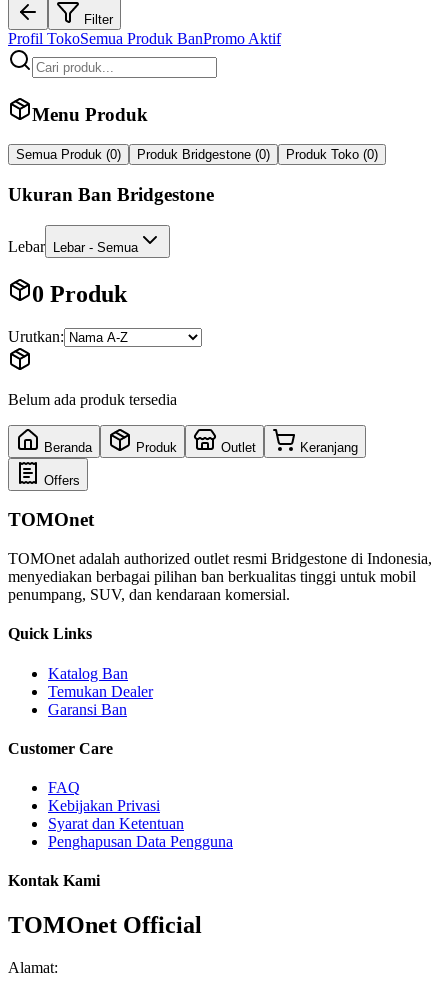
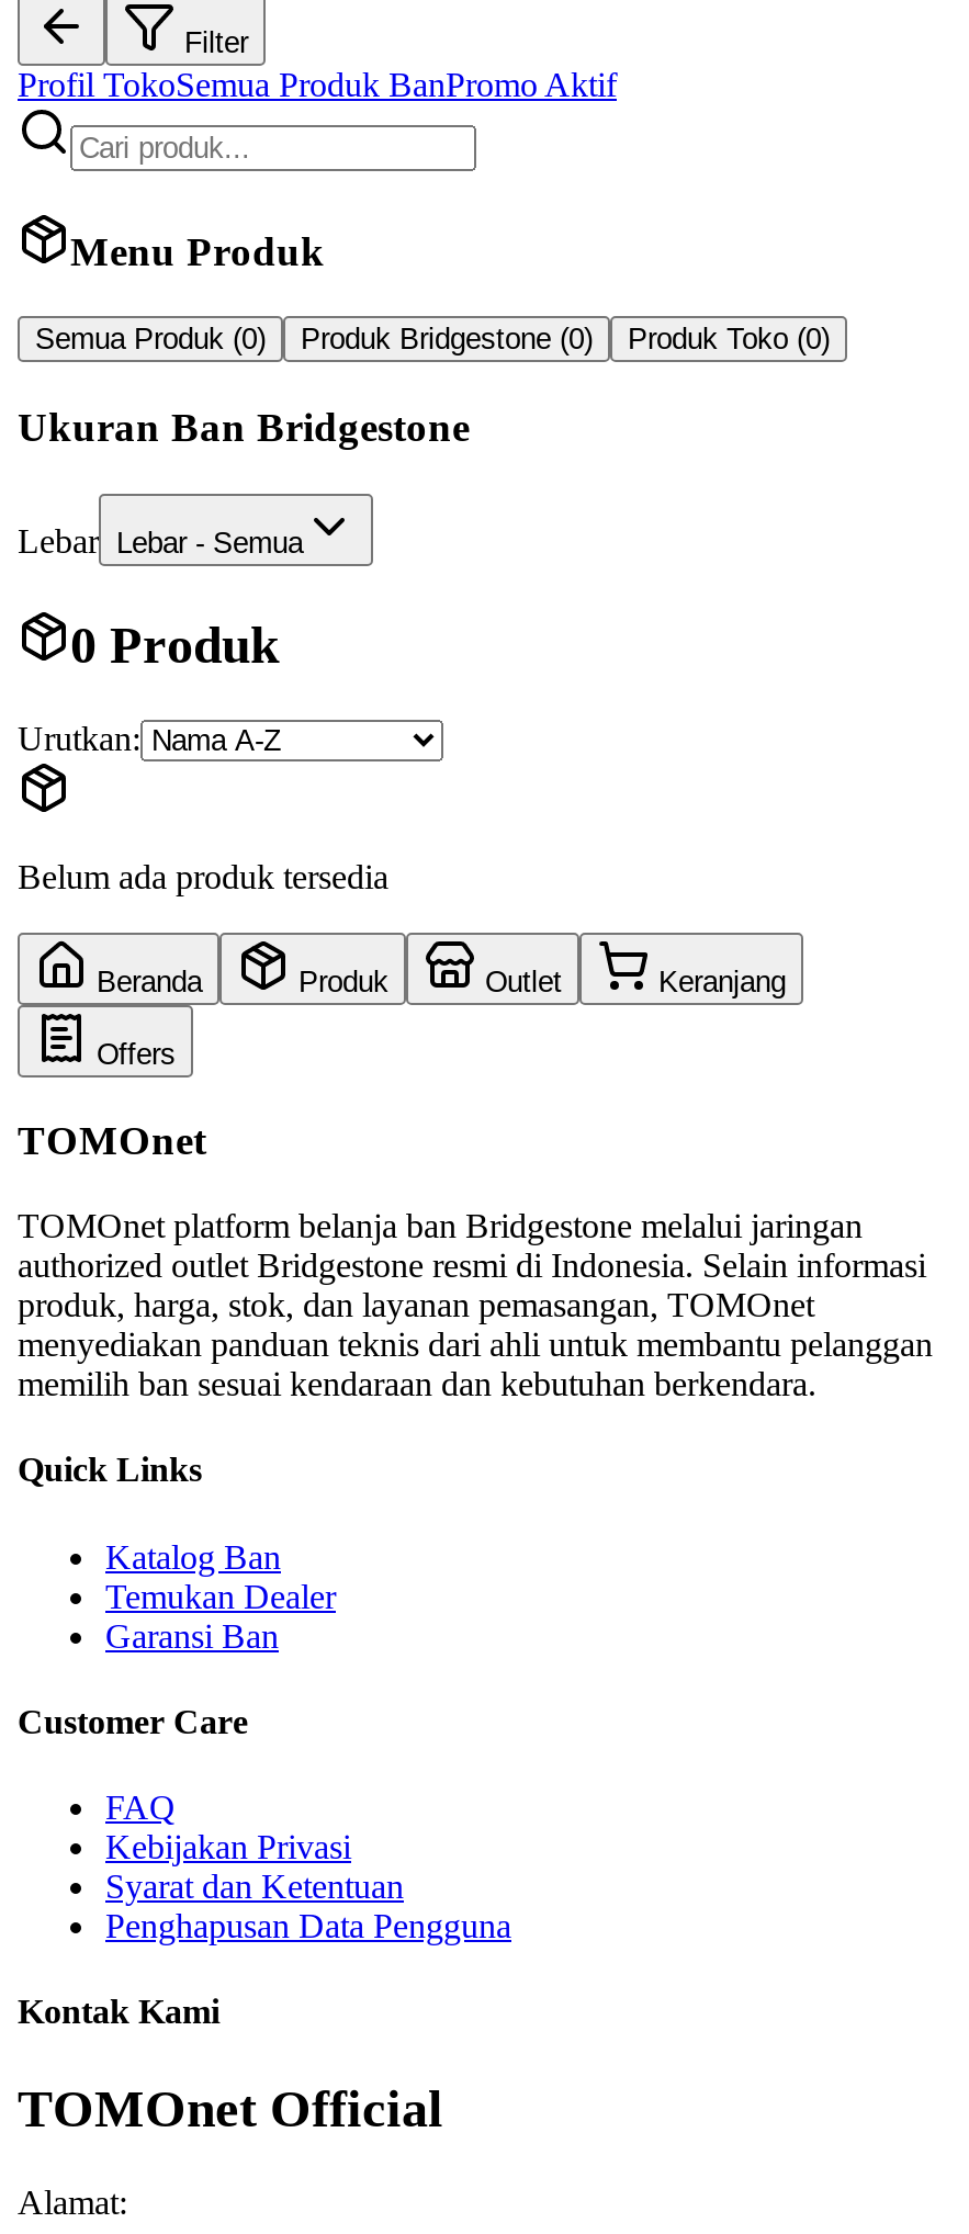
- TOMOnet adalah authorized outlet resmi Bridgestone di Indonesia,
- menyediakan berbagai pilihan ban berkualitas tinggi untuk mobil
- penumpang, SUV, dan kendaraan komersial.
+ TOMOnet platform belanja ban Bridgestone melalui jaringan
+ authorized outlet Bridgestone resmi di Indonesia. Selain informasi
+ produk, harga, stok, dan layanan pemasangan, TOMOnet
+ menyediakan panduan teknis dari ahli untuk membantu pelanggan
+ memilih ban sesuai kendaraan dan kebutuhan berkendara.
